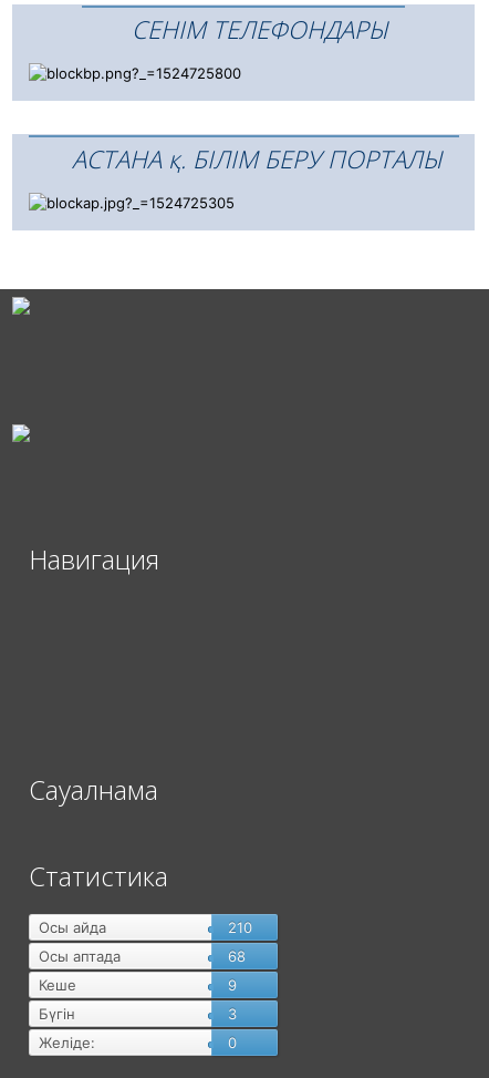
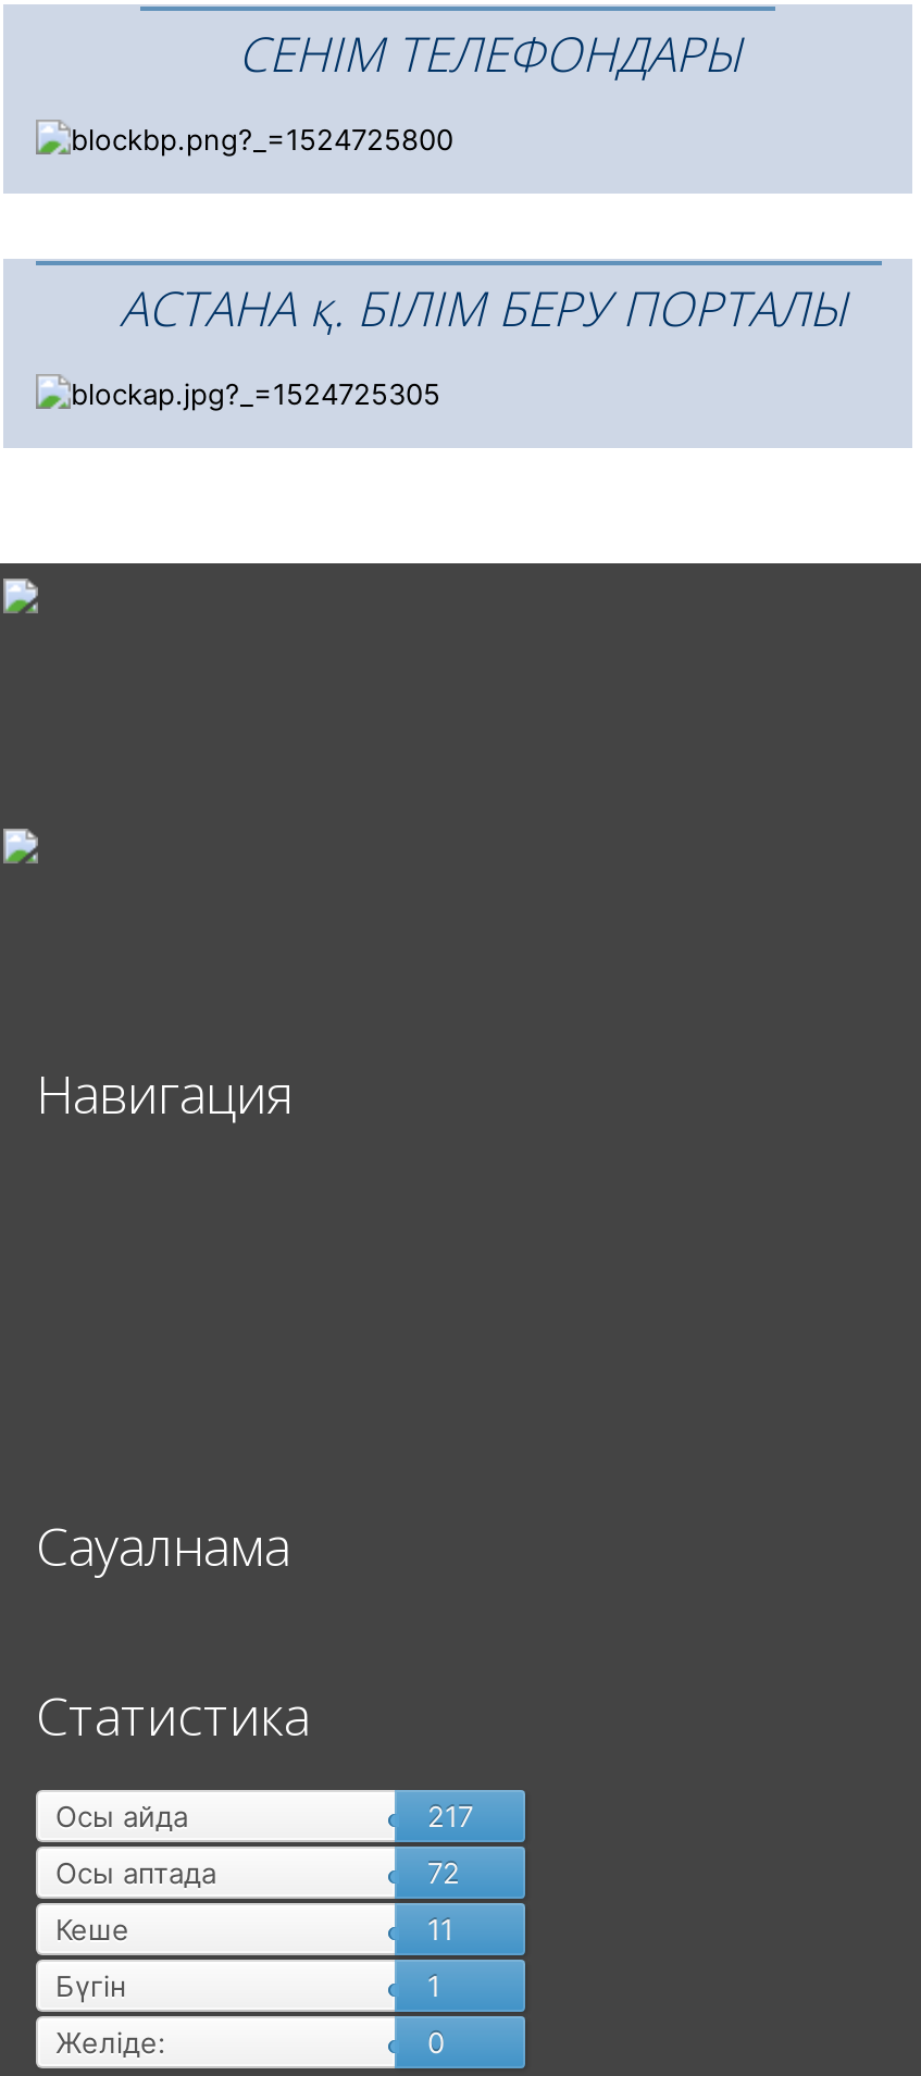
- 210
+ 217

- 68
+ 72

- 9
+ 11

- 3
+ 1
